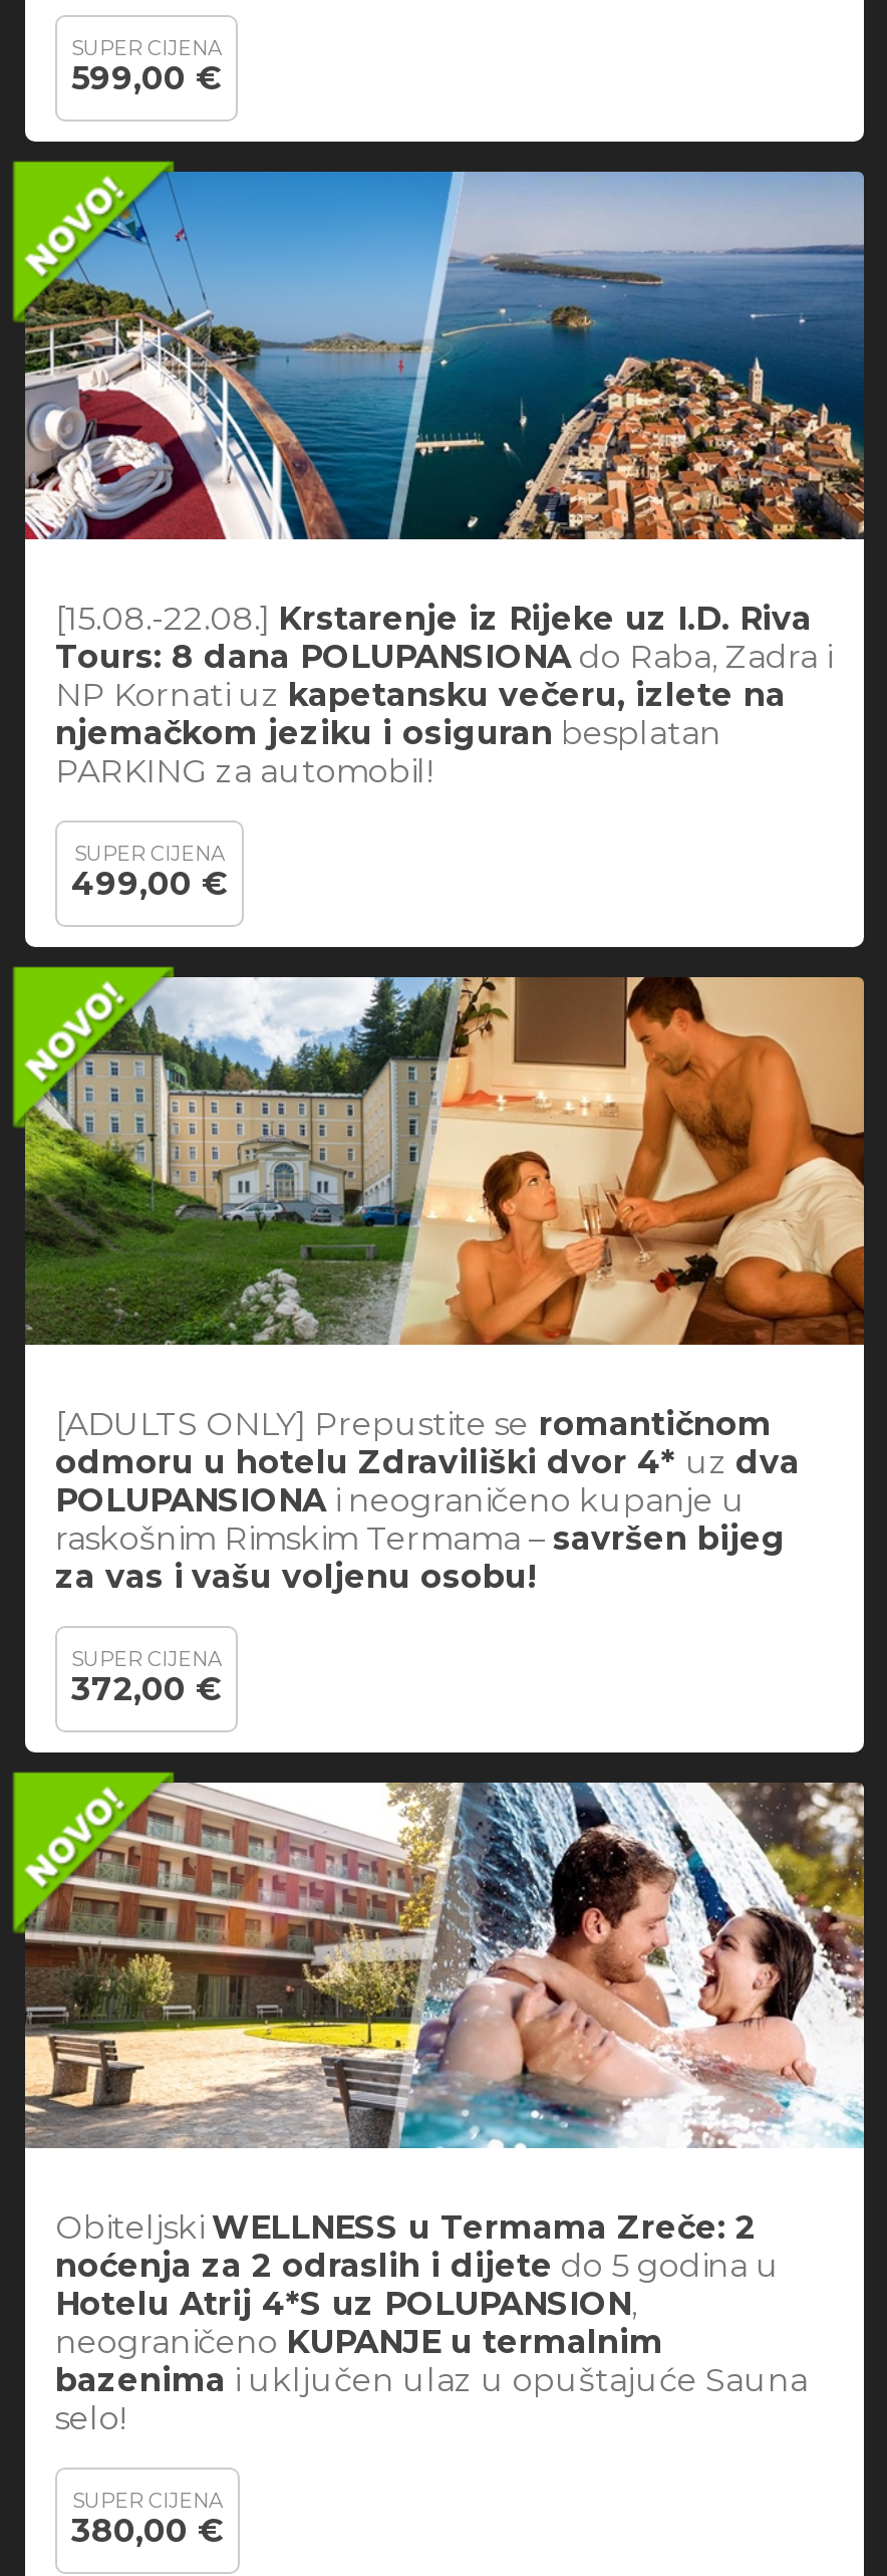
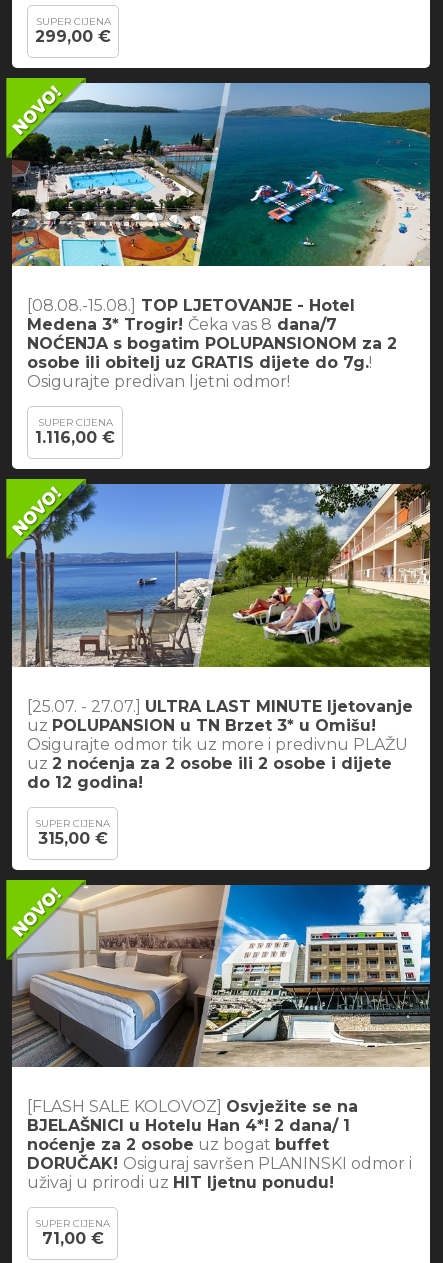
- 599,00 €
+ 299,00 €

- [image]
- [15.08.-22.08.] Krstarenje iz Rijeke uz I.D. Riva
- Tours: 8 dana POLUPANSIONA do Raba, Zadra i
- NP Kornati uz kapetansku večeru, izlete na
- njemačkom jeziku i osiguran besplatan
- PARKING za automobil!
+ [image]
+ [08.08.-15.08.] TOP LJETOVANJE - Hotel
+ Medena 3* Trogir! Čeka vas 8 dana/7
+ NOĆENJA s bogatim POLUPANSIONOM za 2
+ osobe ili obitelj uz GRATIS dijete do 7g.!
+ Osigurajte predivan ljetni odmor!

- 499,00 €
+ 1.116,00 €

- [image]
- [ADULTS ONLY] Prepustite se romantičnom
- odmoru u hotelu Zdraviliški dvor 4* uz dva
- POLUPANSIONA i neograničeno kupanje u
- raskošnim Rimskim Termama – savršen bijeg
- za vas i vašu voljenu osobu!
+ [image]
+ [25.07. - 27.07.] ULTRA LAST MINUTE ljetovanje
+ uz POLUPANSION u TN Brzet 3* u Omišu!
+ Osigurajte odmor tik uz more i predivnu PLAŽU
+ uz 2 noćenja za 2 osobe ili 2 osobe i dijete
+ do 12 godina!

- 372,00 €
+ 315,00 €

- [image]
- Obiteljski WELLNESS u Termama Zreče: 2
- noćenja za 2 odraslih i dijete do 5 godina u
- Hotelu Atrij 4*S uz POLUPANSION,
- neograničeno KUPANJE u termalnim
- bazenima i uključen ulaz u opuštajuće Sauna
- selo!
+ [image]
+ [FLASH SALE KOLOVOZ] Osvježite se na
+ BJELAŠNICI u Hotelu Han 4*! 2 dana/ 1
+ noćenje za 2 osobe uz bogat buffet
+ DORUČAK! Osiguraj savršen PLANINSKI odmor i
+ uživaj u prirodi uz HIT ljetnu ponudu!

- 380,00 €
+ 71,00 €
